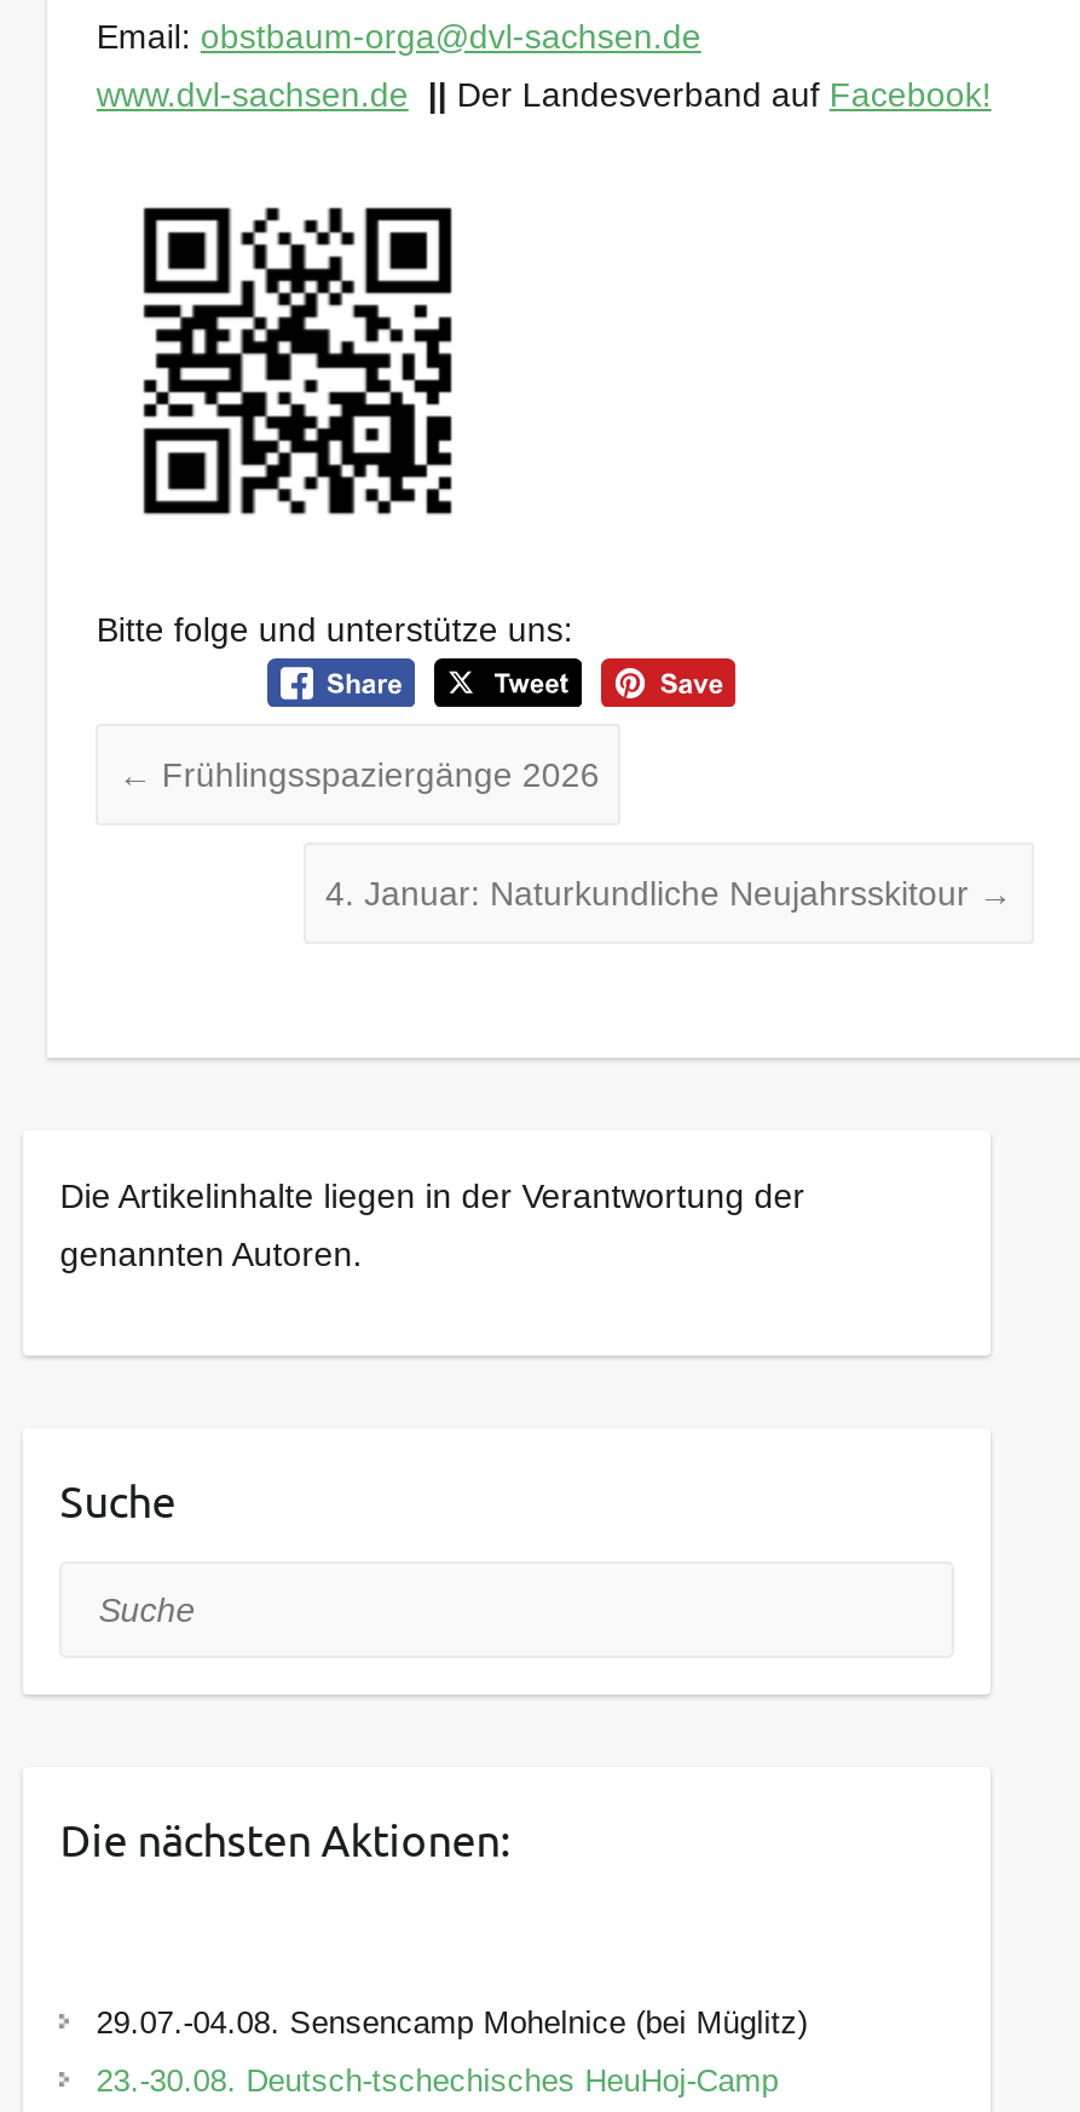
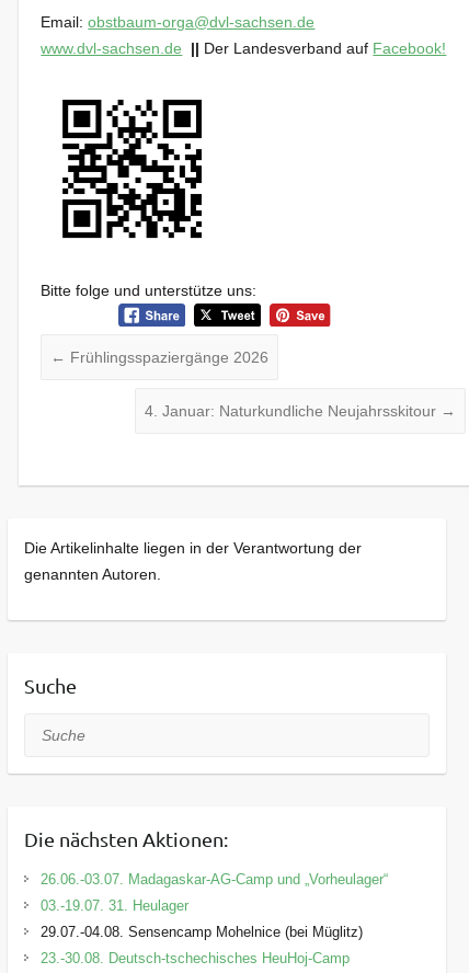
+ 26.06.-03.07. Madagaskar-AG-Camp und „Vorheulager“
+ 03.-19.07. 31. Heulager
